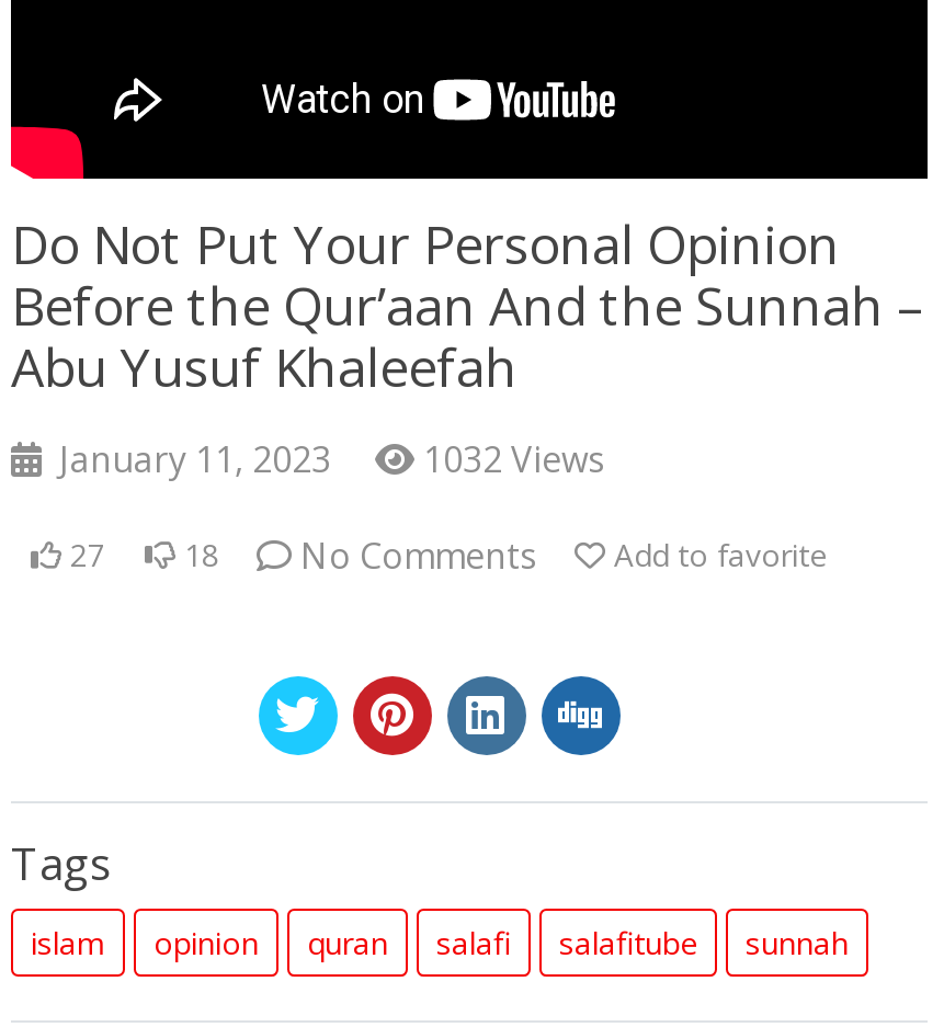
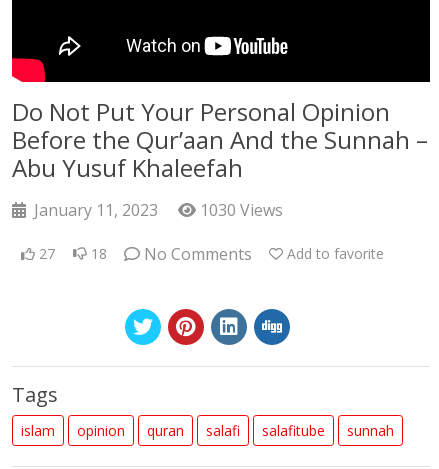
- January 11, 2023 1032 Views
+ January 11, 2023 1030 Views
